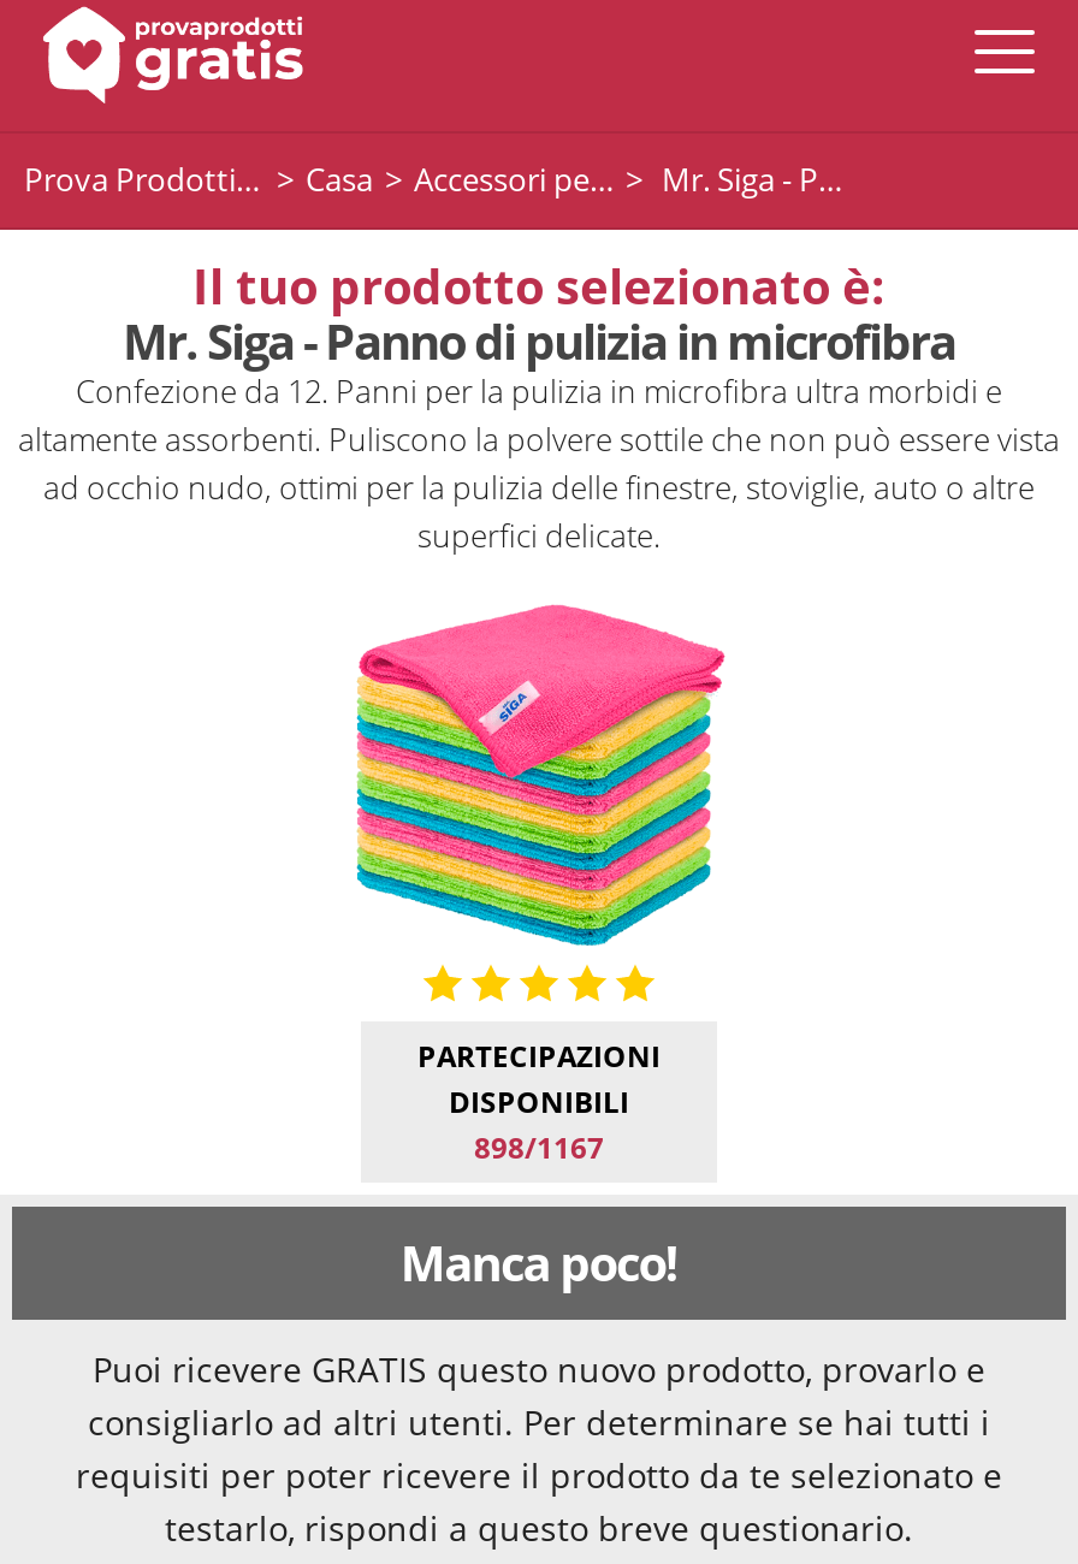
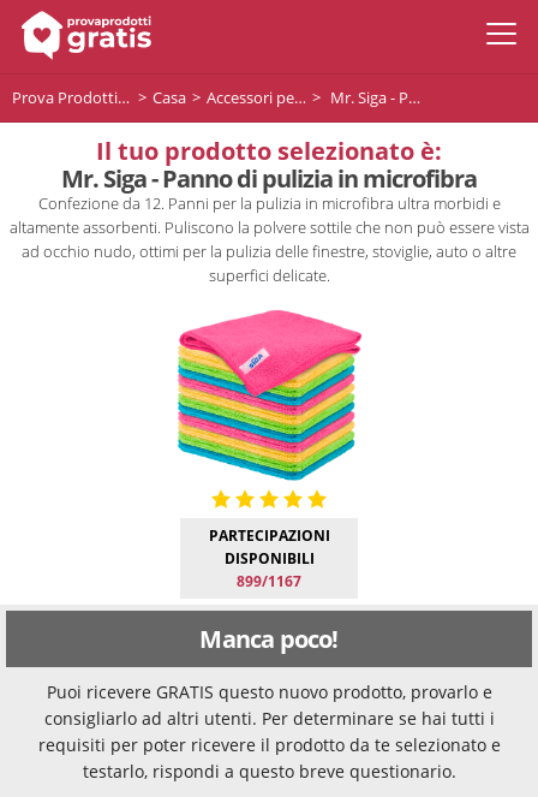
- 898/1167
+ 899/1167
